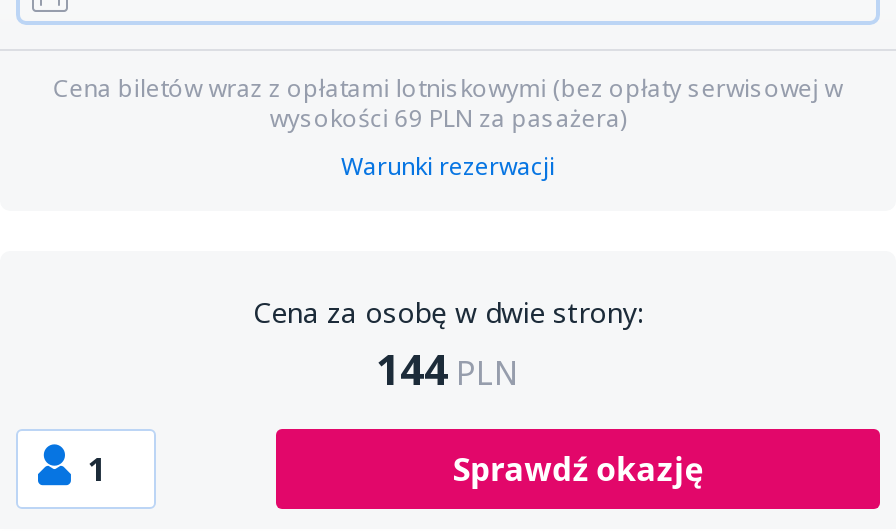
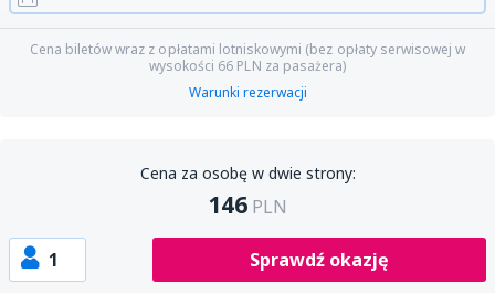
- wysokości 69 PLN za pasażera)
+ wysokości 66 PLN za pasażera)

- 144 PLN
+ 146 PLN
